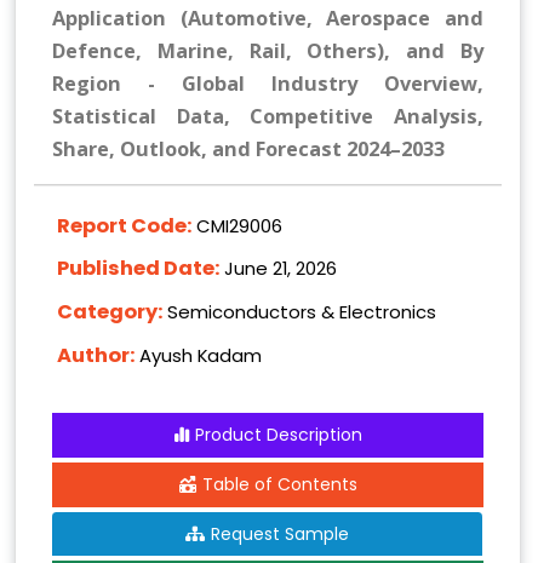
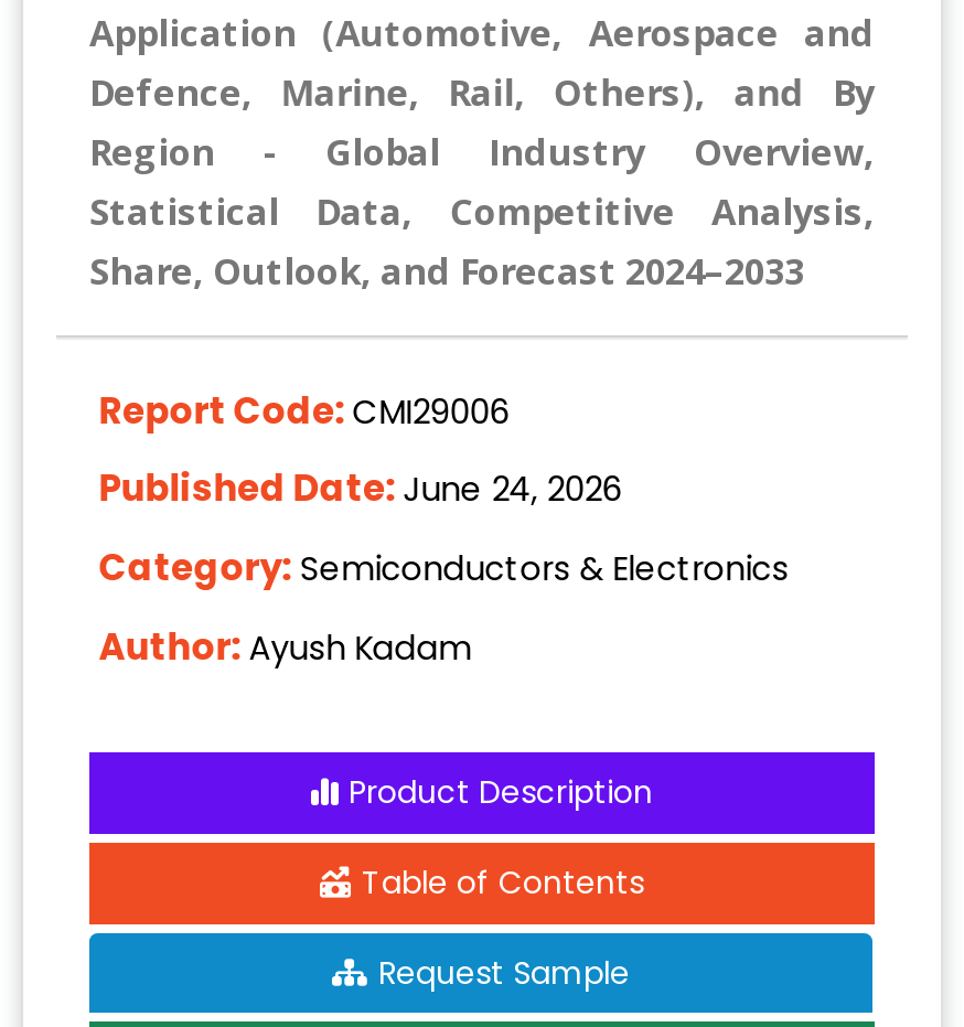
- Published Date: June 21, 2026
+ Published Date: June 24, 2026
